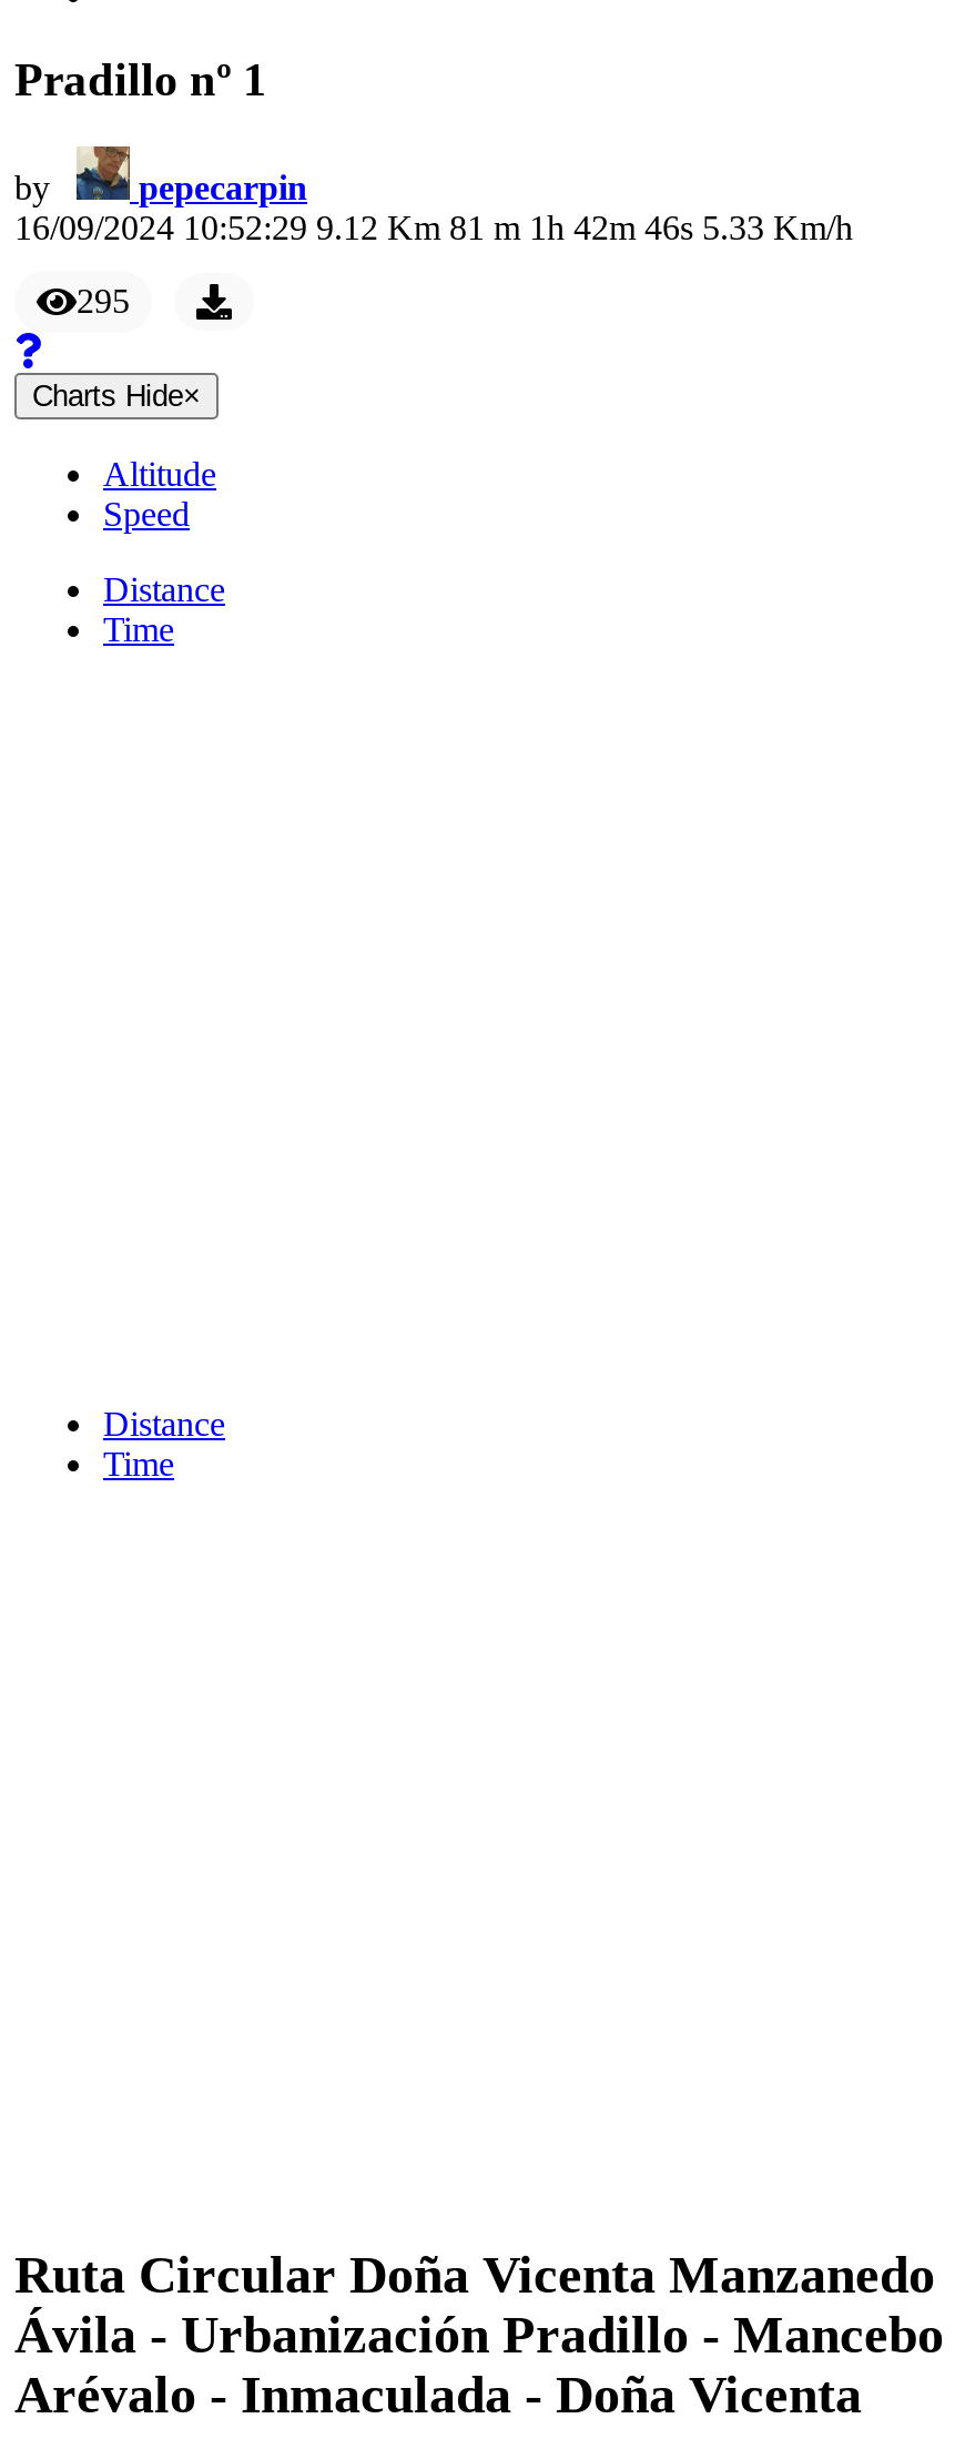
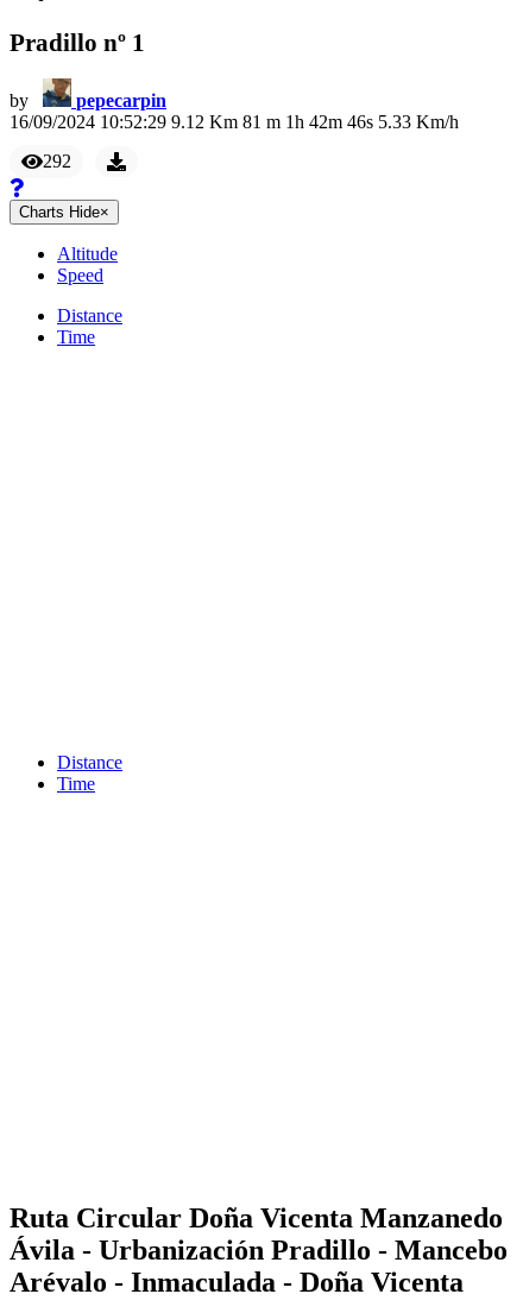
- 295
+ 292
